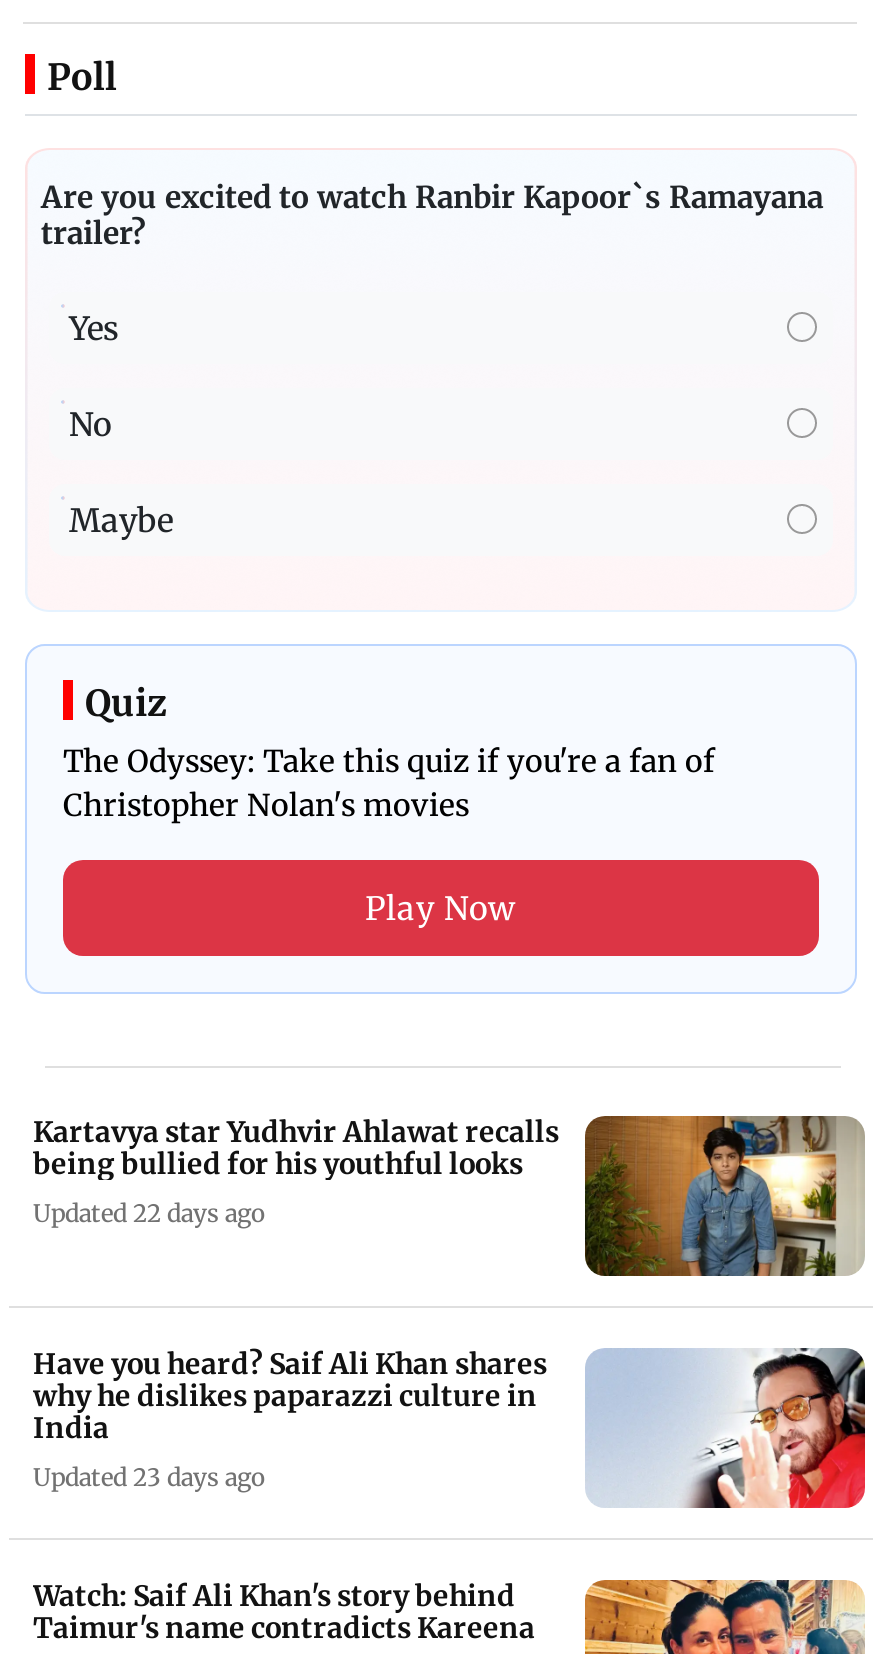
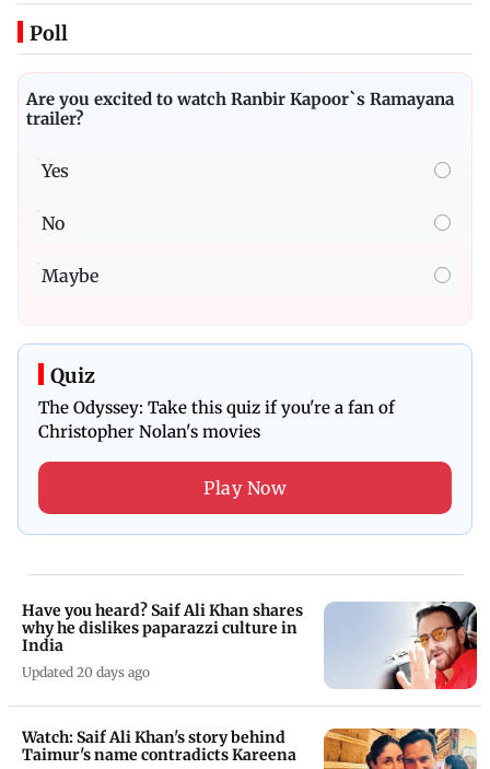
- [image]
- Kartavya star Yudhvir Ahlawat recalls
- being bullied for his youthful looks
- Updated 22 days ago

- Updated 23 days ago
+ Updated 20 days ago
